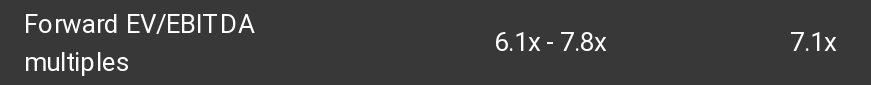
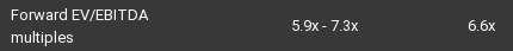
- 6.1x - 7.8x
- 7.1x
+ 5.9x - 7.3x
+ 6.6x
